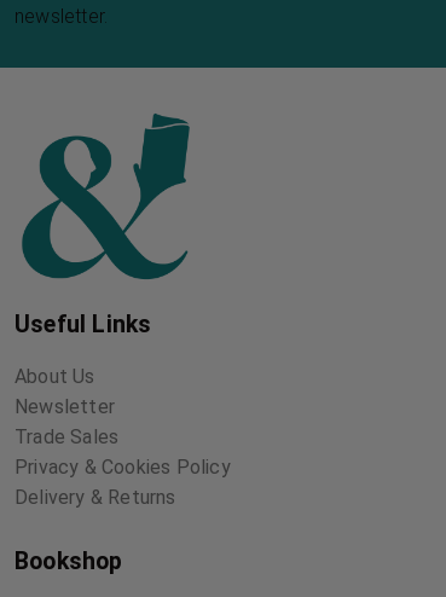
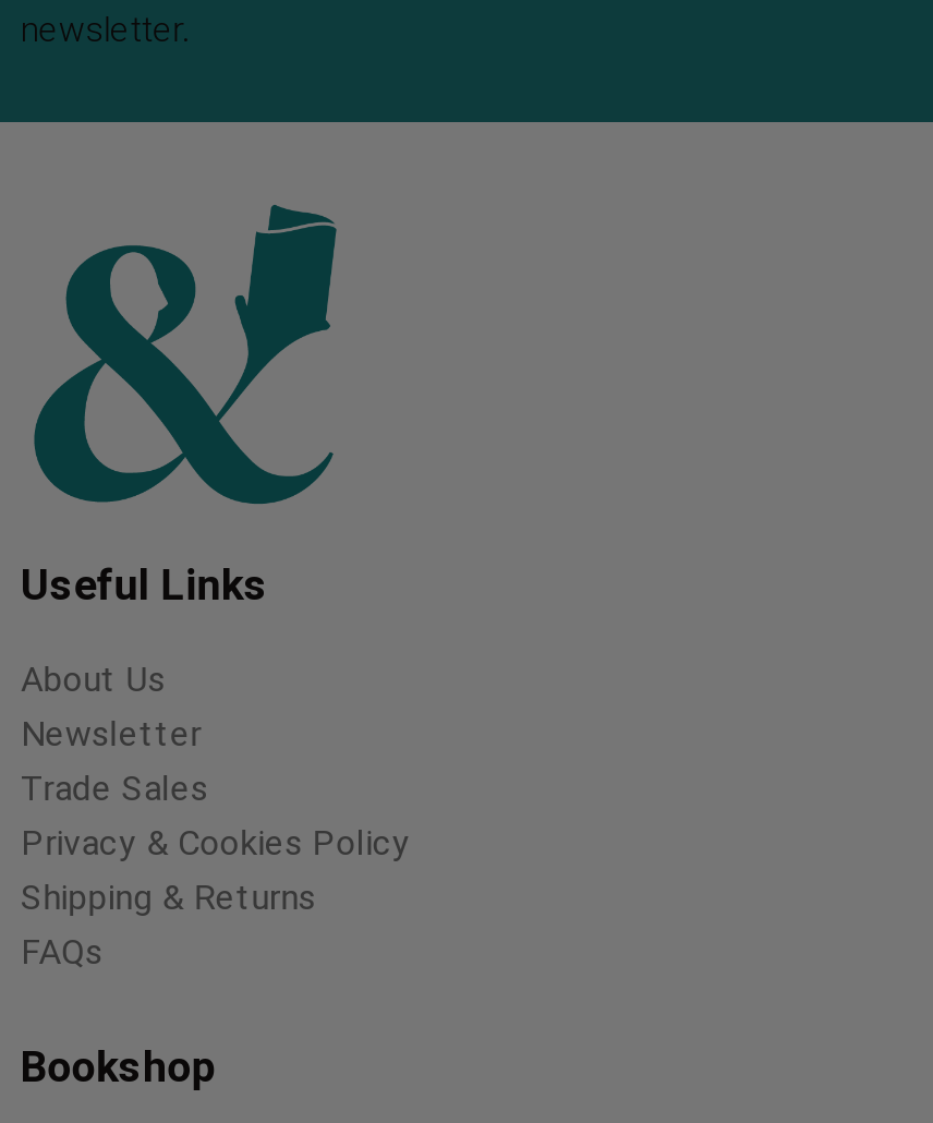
- Delivery & Returns
+ Shipping & Returns
+ FAQs
